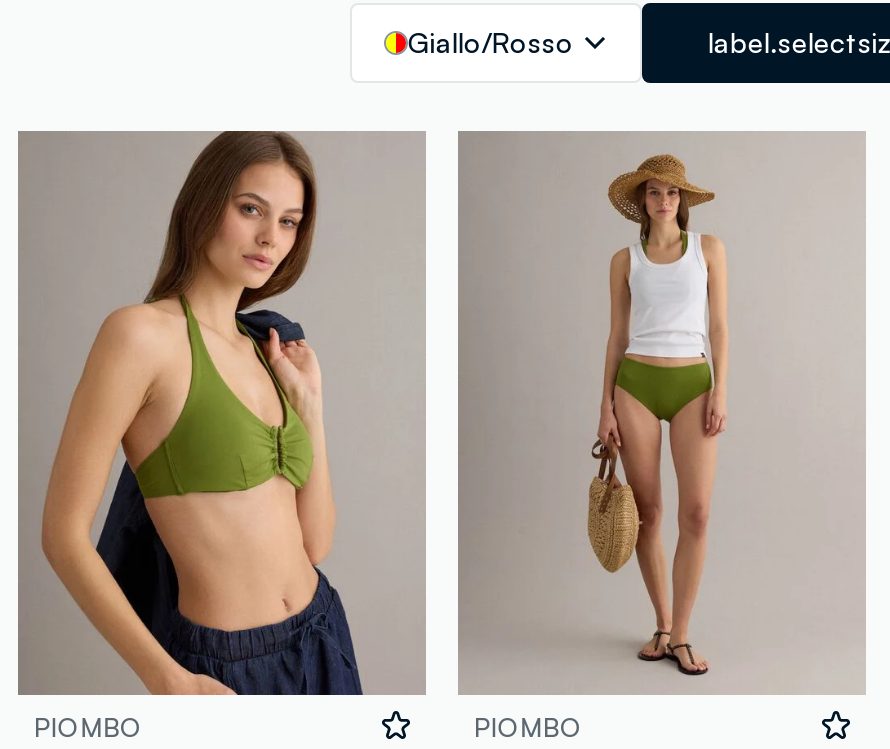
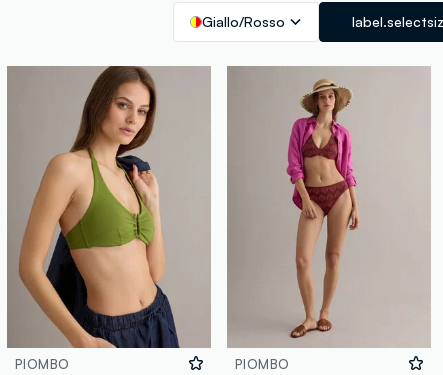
- [image]
+ [image]
